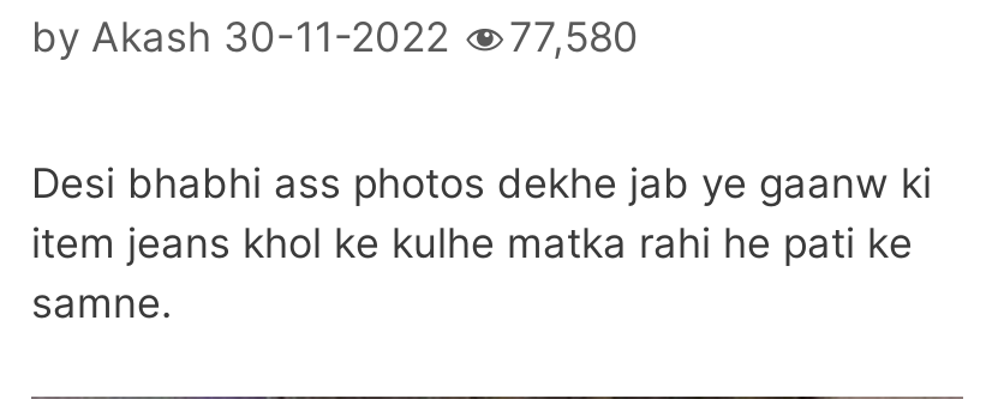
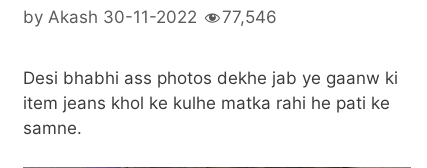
- by Akash 30-11-2022 77,580
+ by Akash 30-11-2022 77,546
